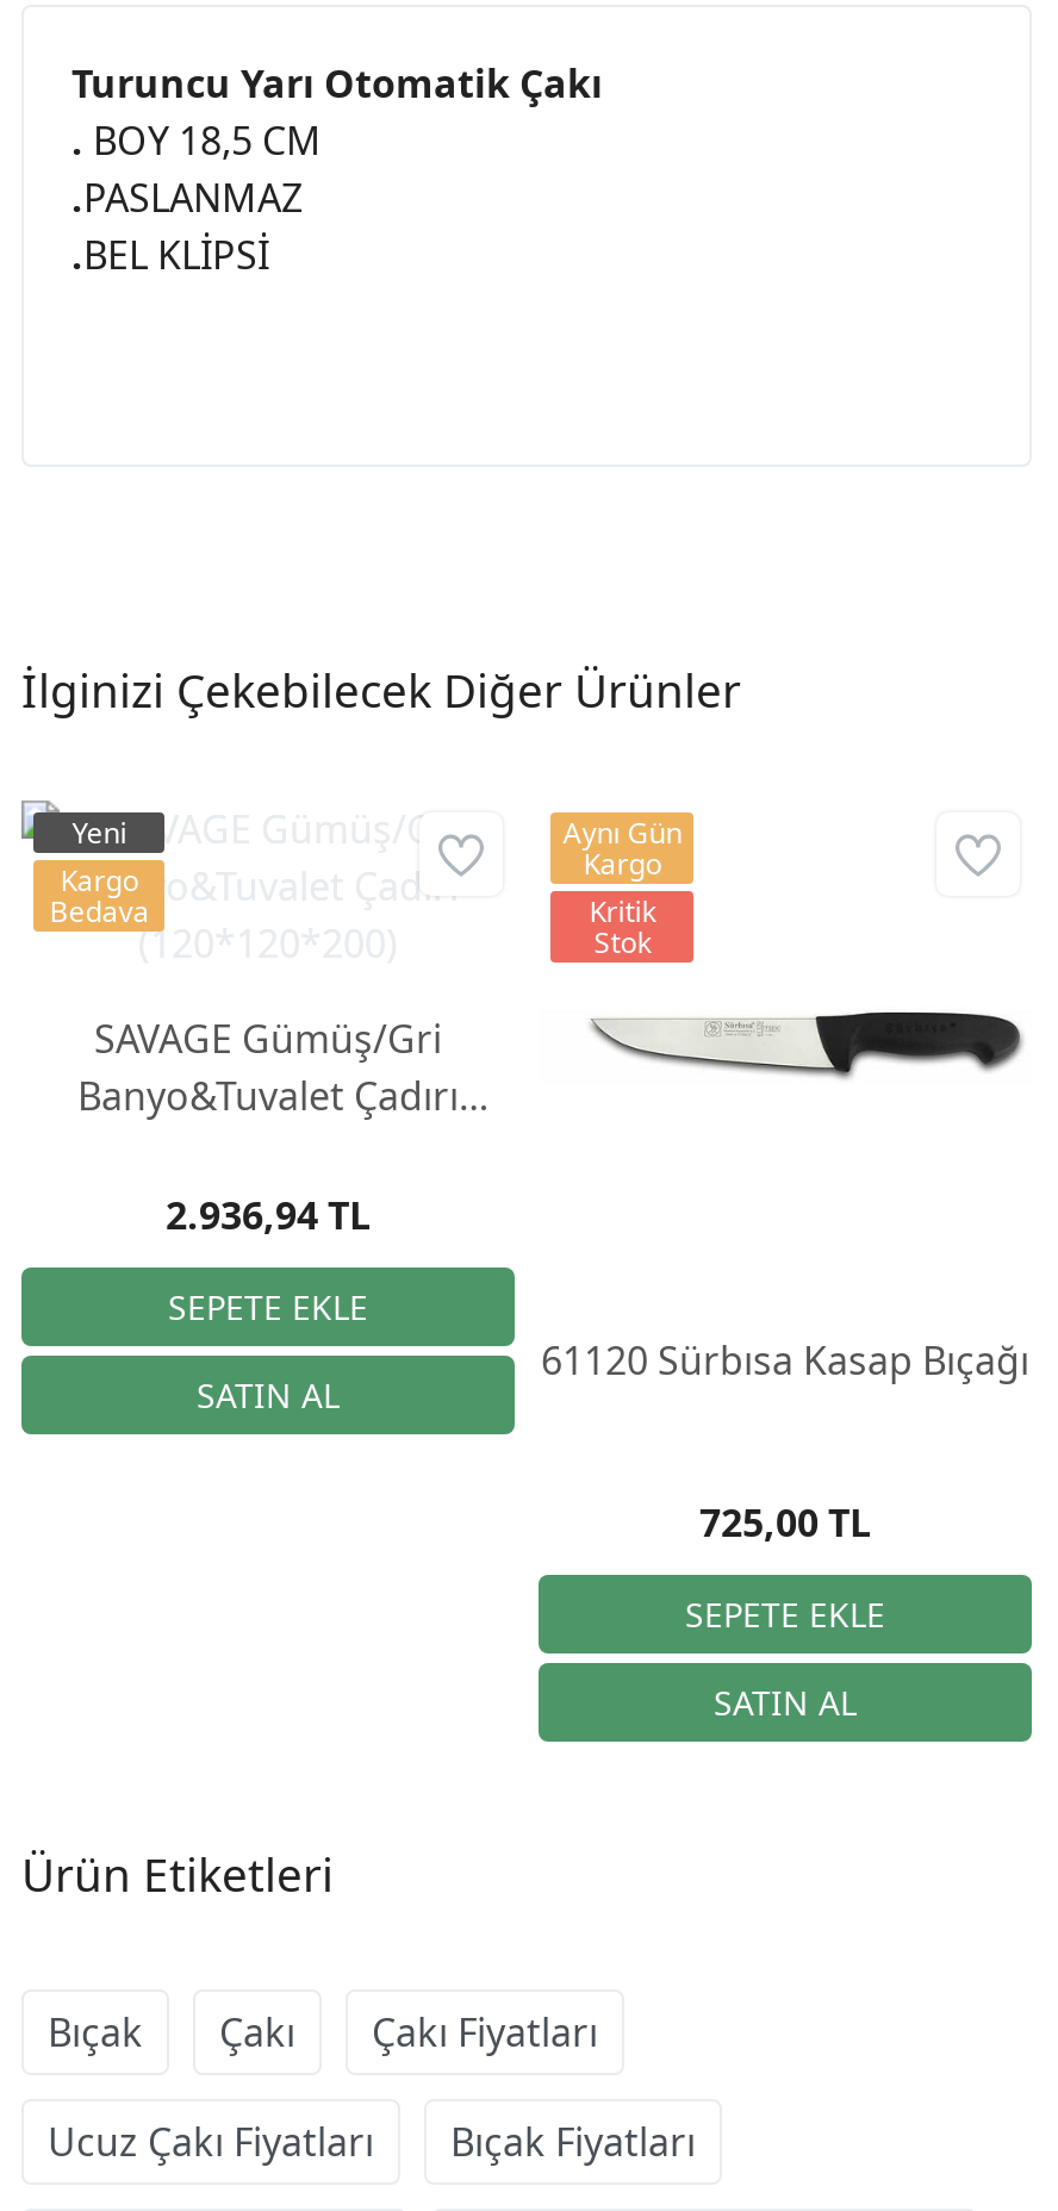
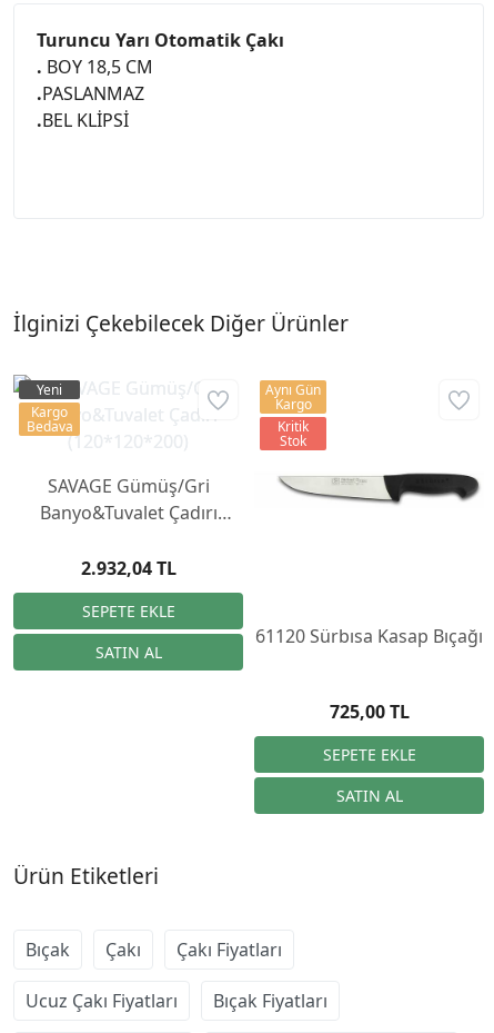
- 2.936,94 TL
+ 2.932,04 TL
